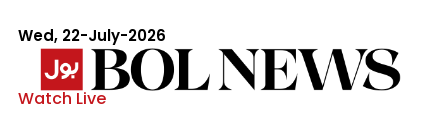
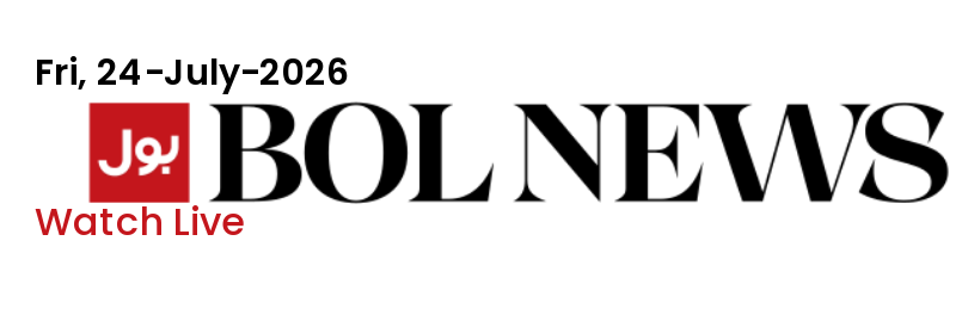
- Wed, 22-July-2026
+ Fri, 24-July-2026
